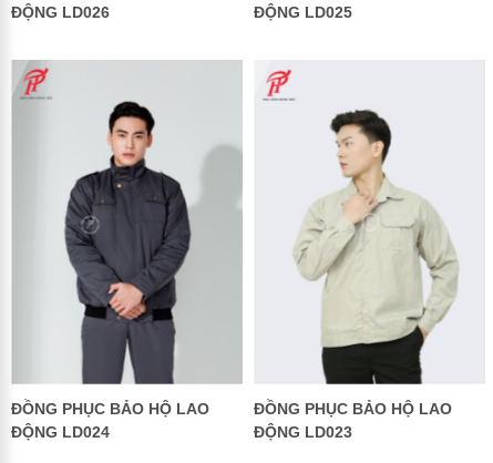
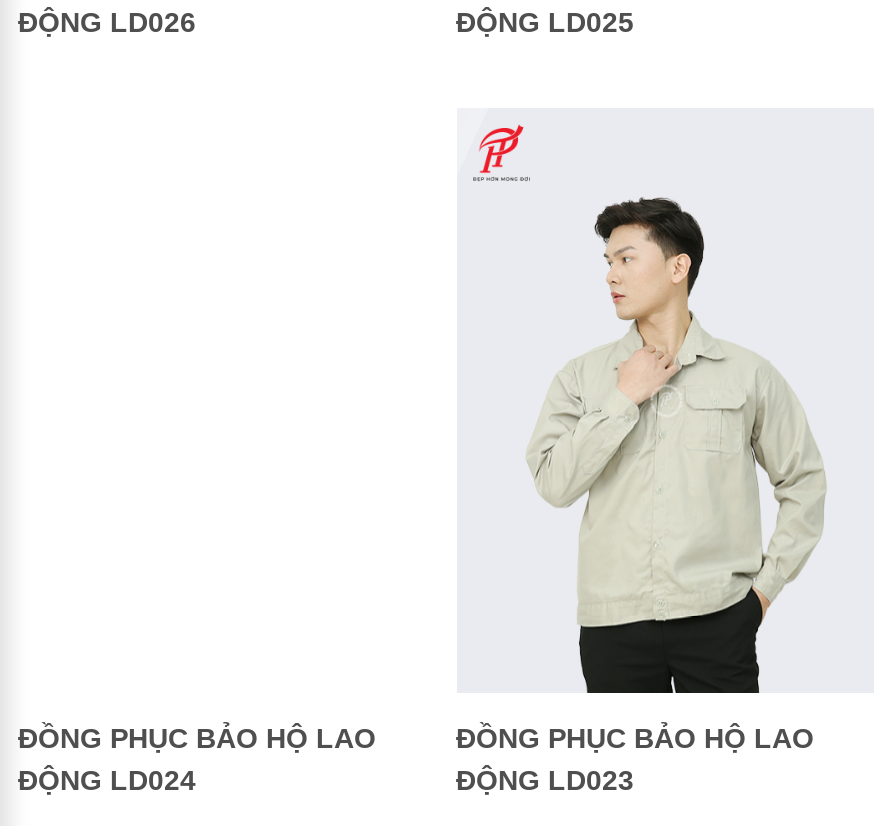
- [image]
